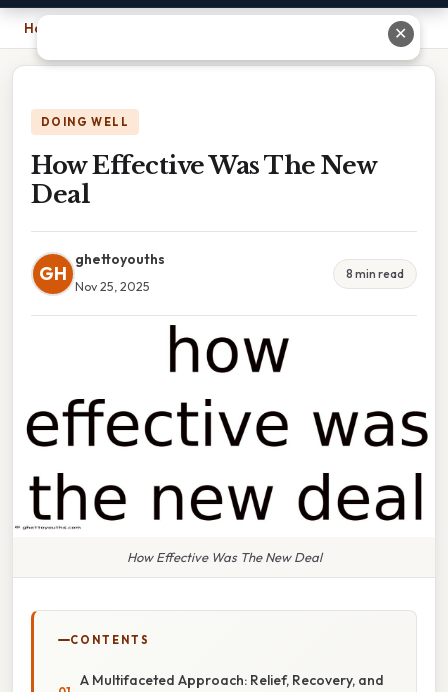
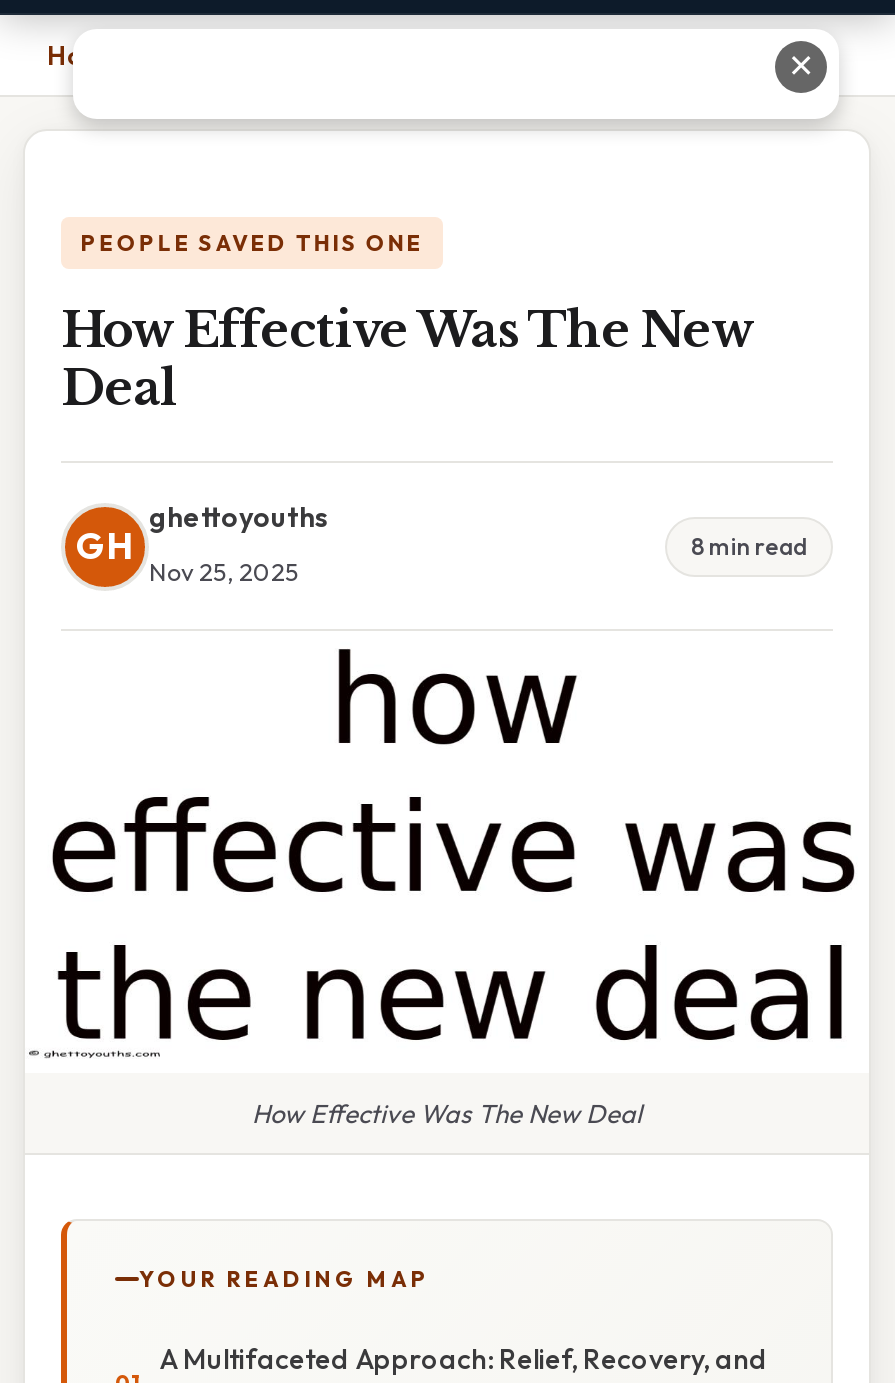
- DOING WELL
+ PEOPLE SAVED THIS ONE

- CONTENTS
+ YOUR READING MAP
